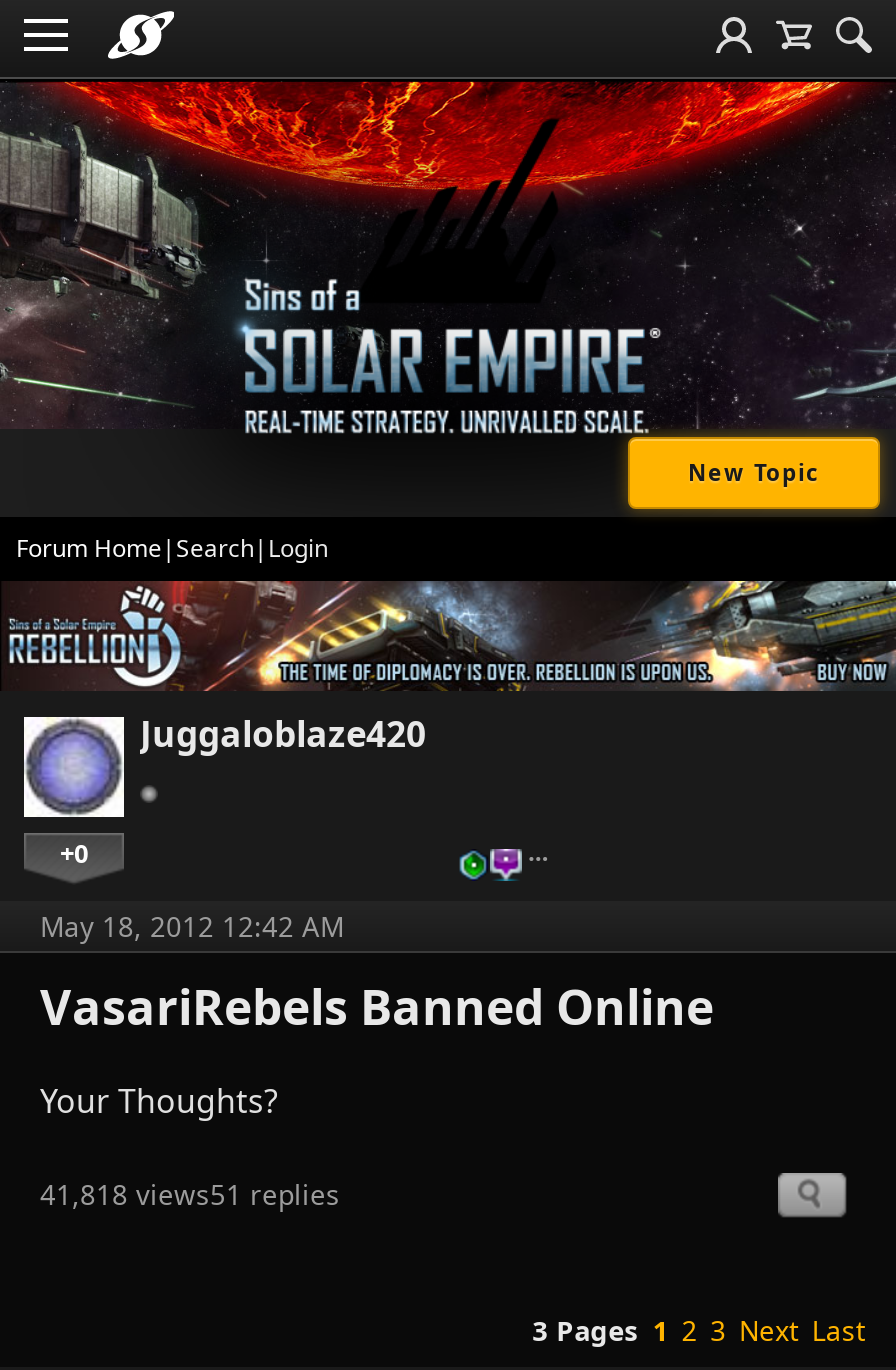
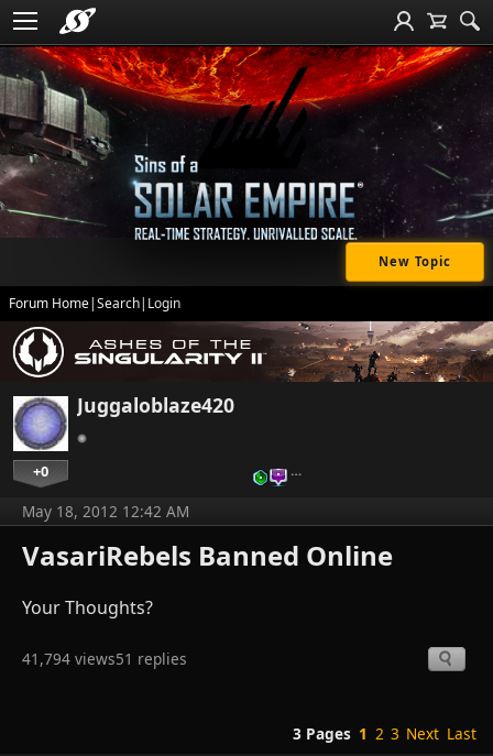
- [image]
+ [image]

- 41,818 views51 replies
+ 41,794 views51 replies
